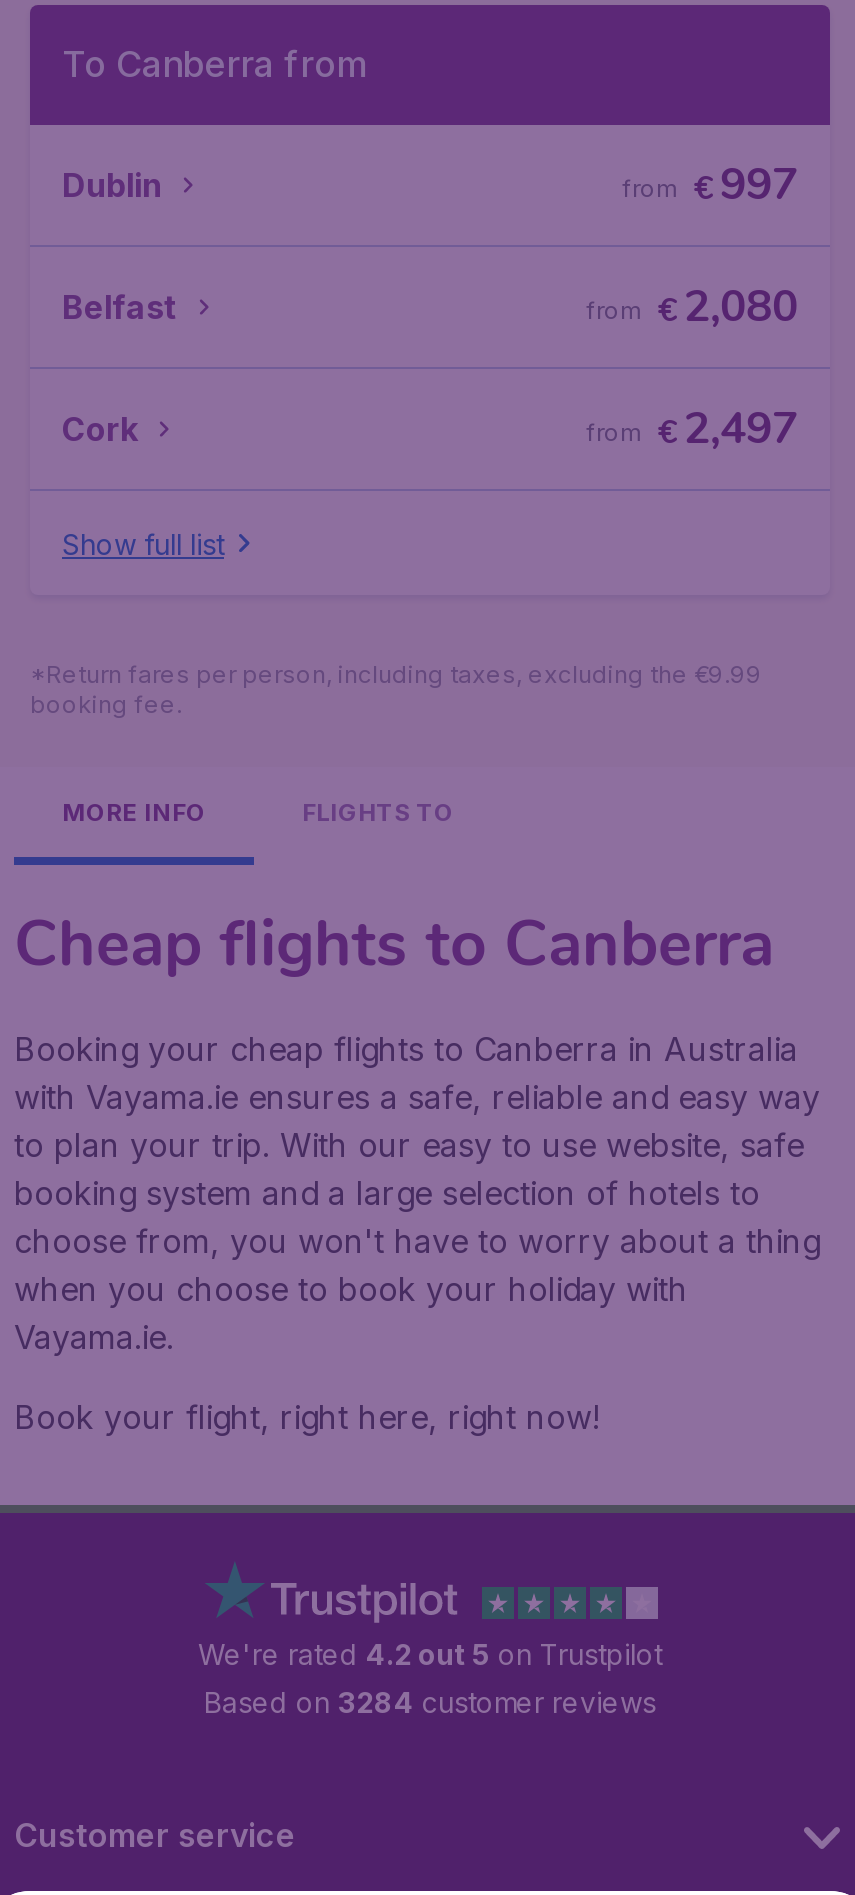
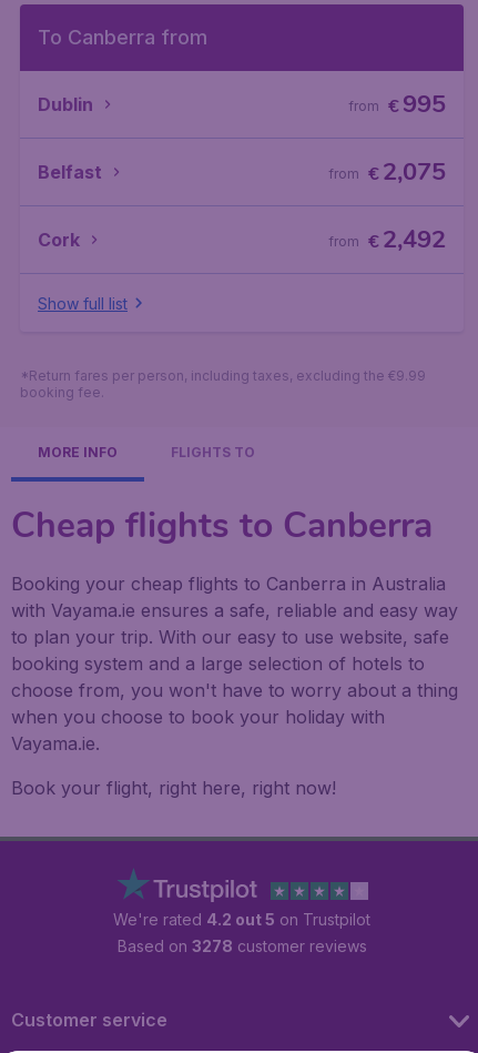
- from € 997
+ from € 995

- from € 2,080
+ from € 2,075

- from € 2,497
+ from € 2,492

- Based on 3284 customer reviews
+ Based on 3278 customer reviews
